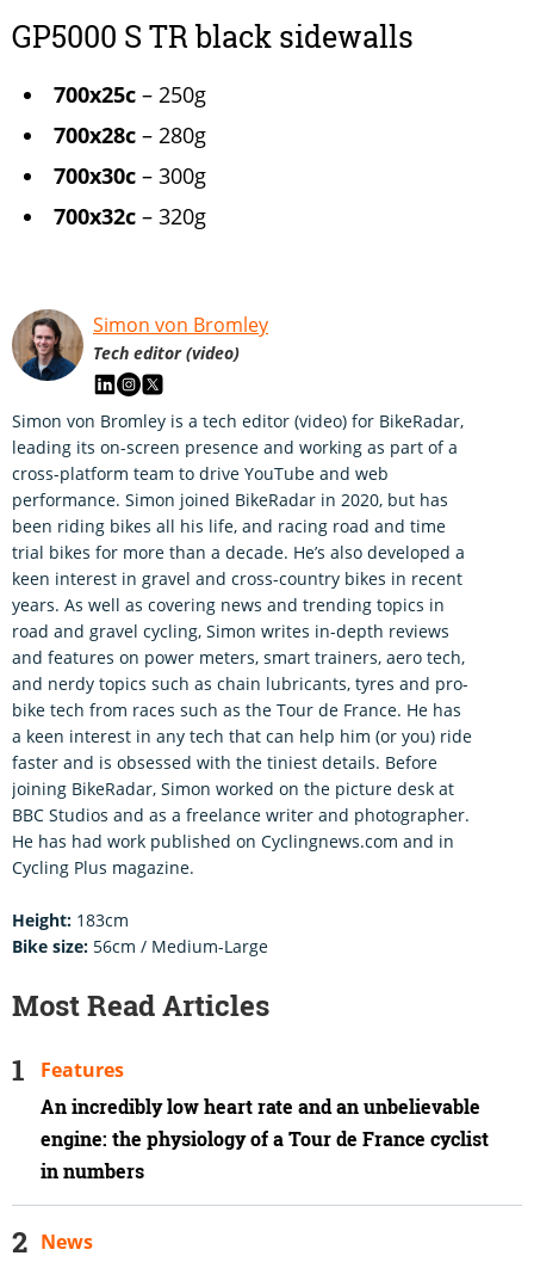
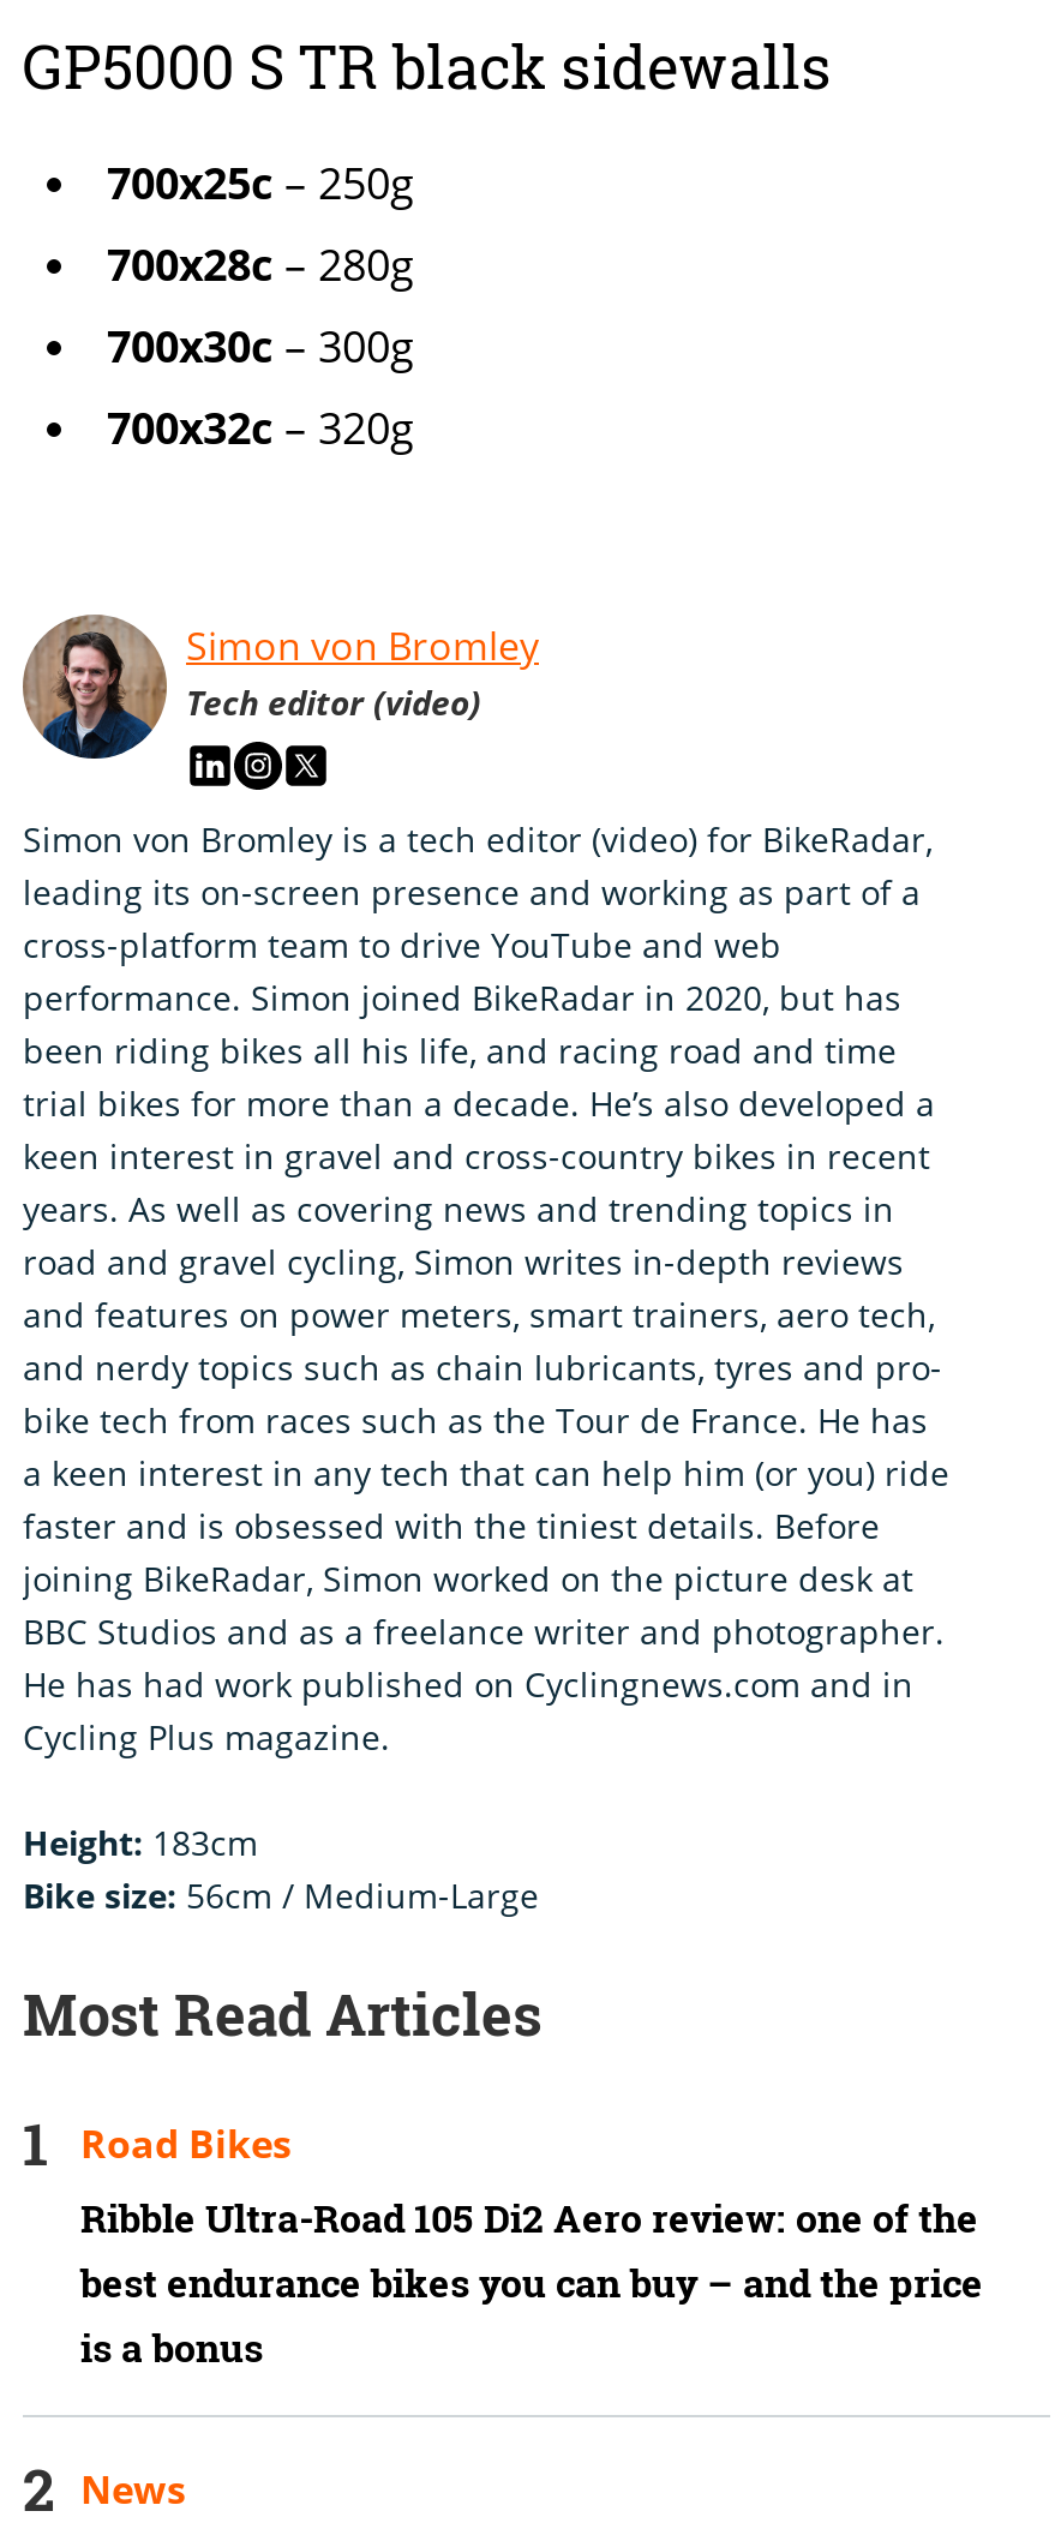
- Features
+ Road Bikes

- An incredibly low heart rate and an unbelievable
- engine: the physiology of a Tour de France cyclist
- in numbers
+ Ribble Ultra-Road 105 Di2 Aero review: one of the
+ best endurance bikes you can buy – and the price
+ is a bonus
